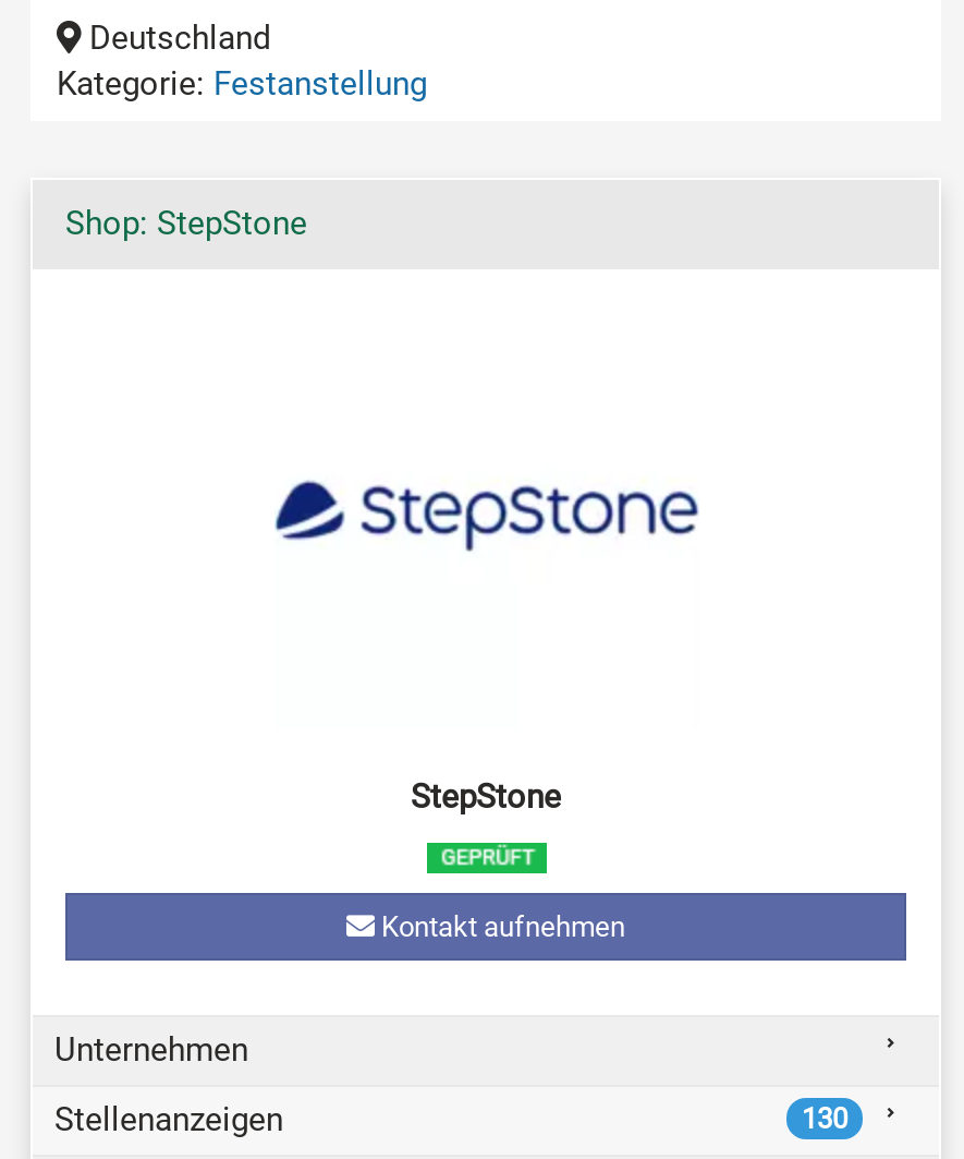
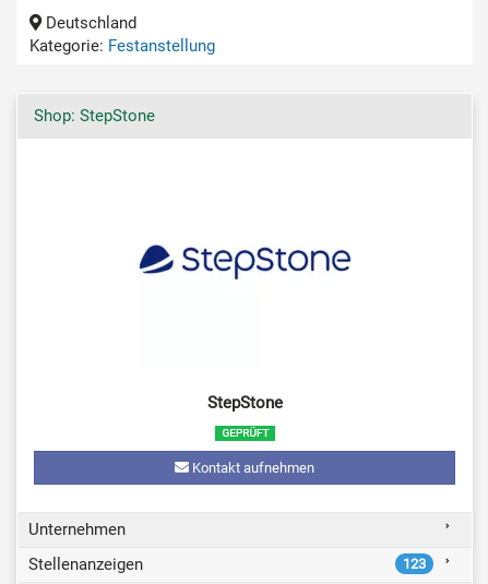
- 130
+ 123
